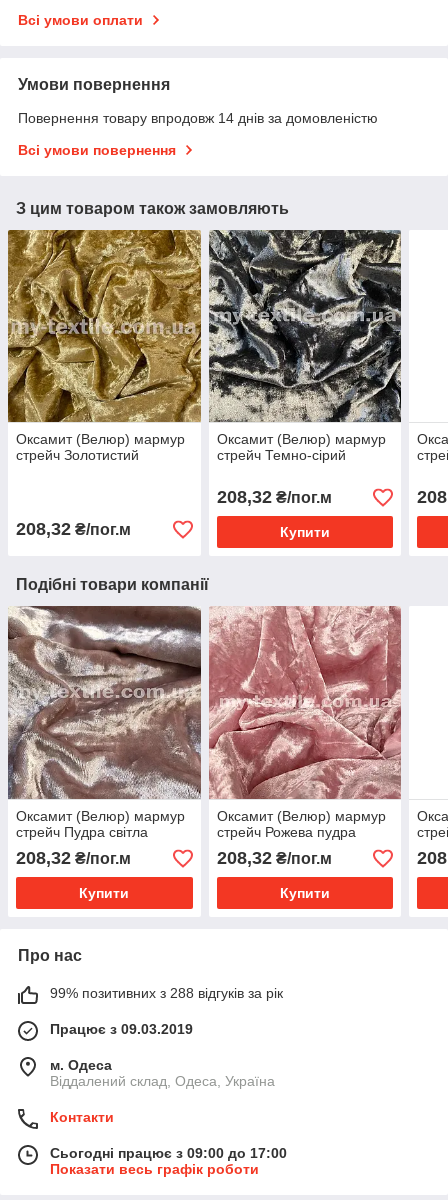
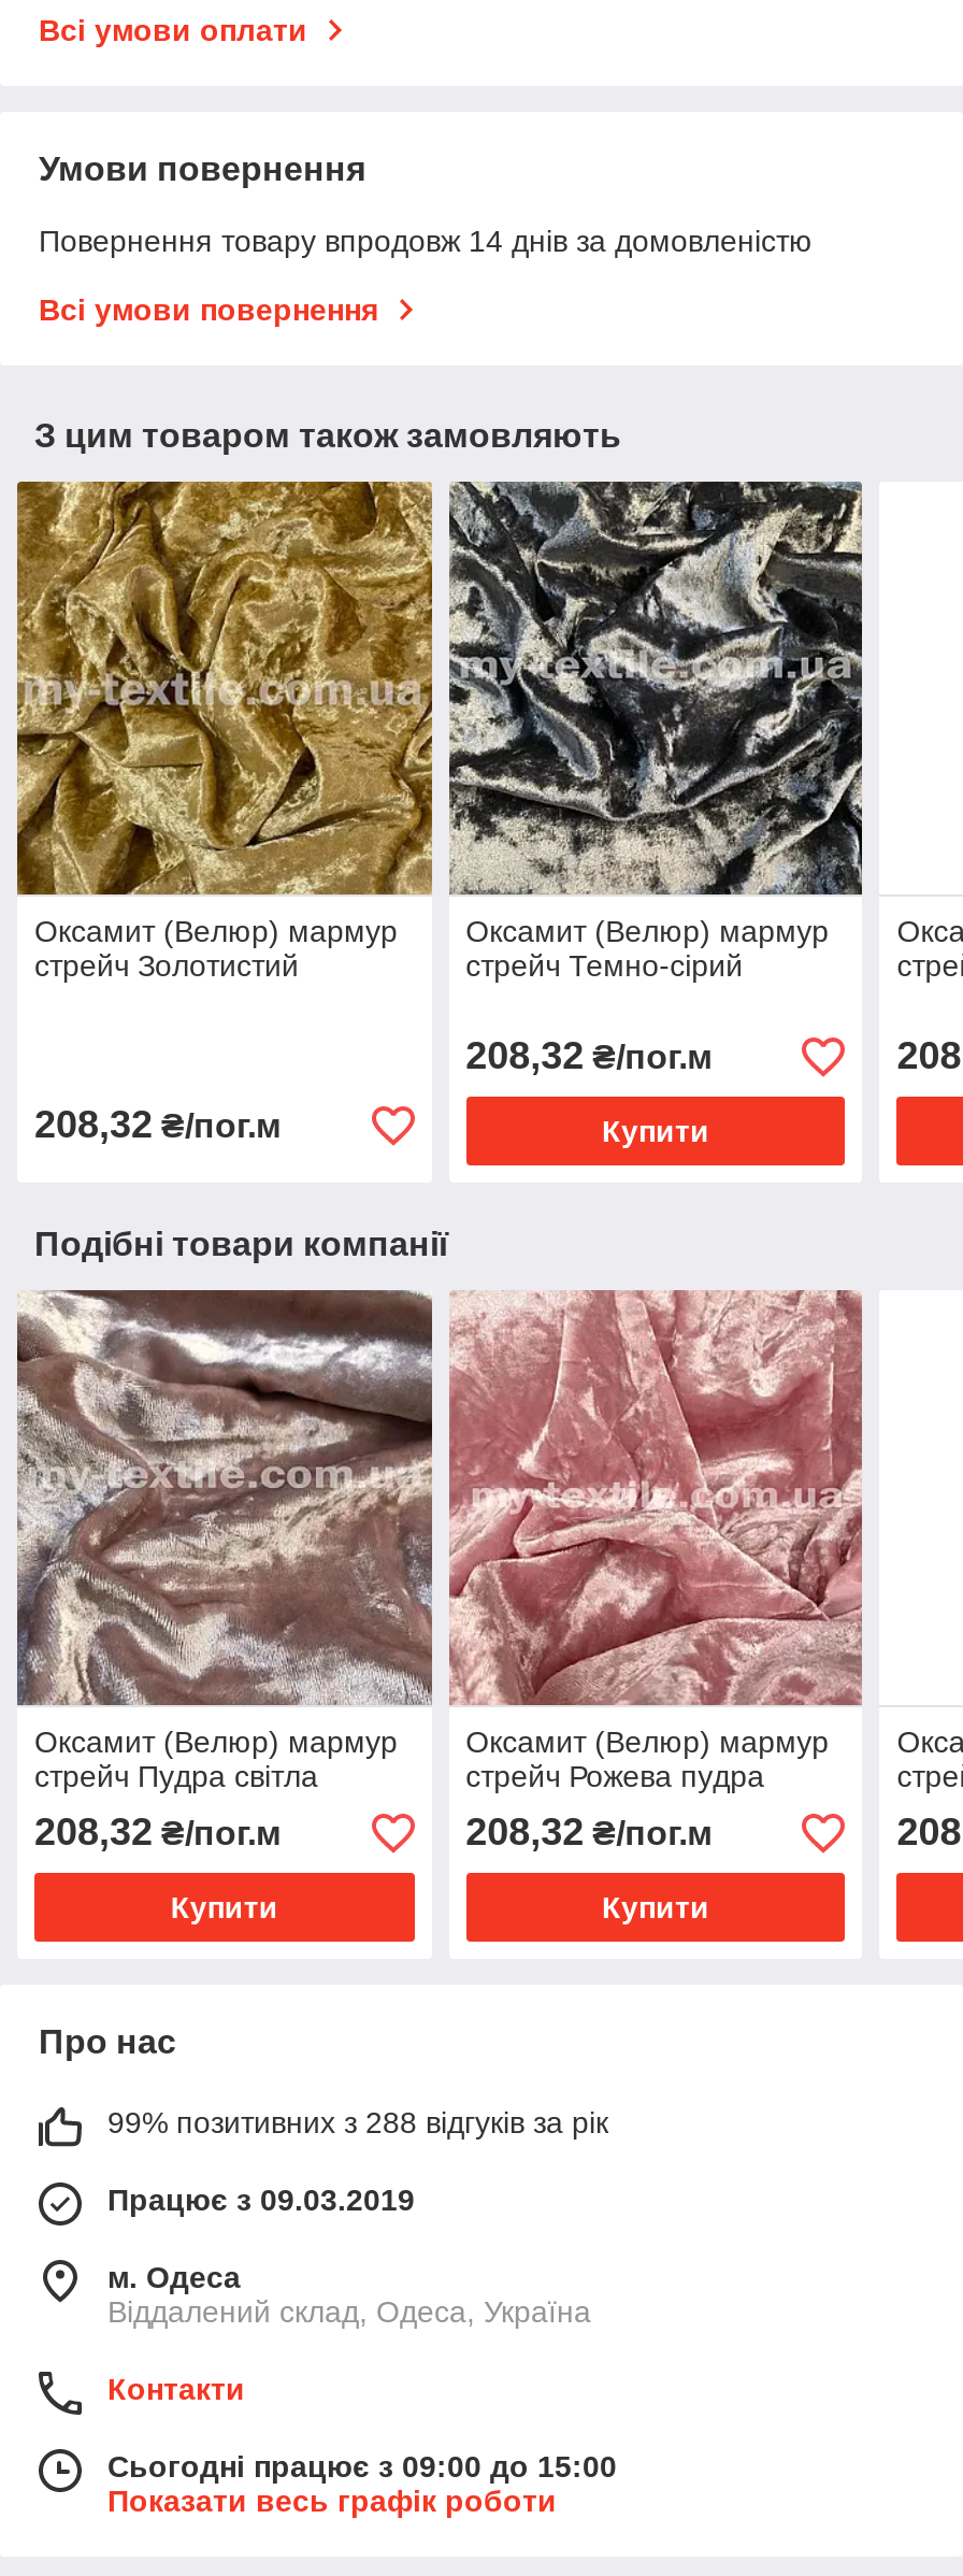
- Сьогодні працює з 09:00 до 17:00
+ Сьогодні працює з 09:00 до 15:00
